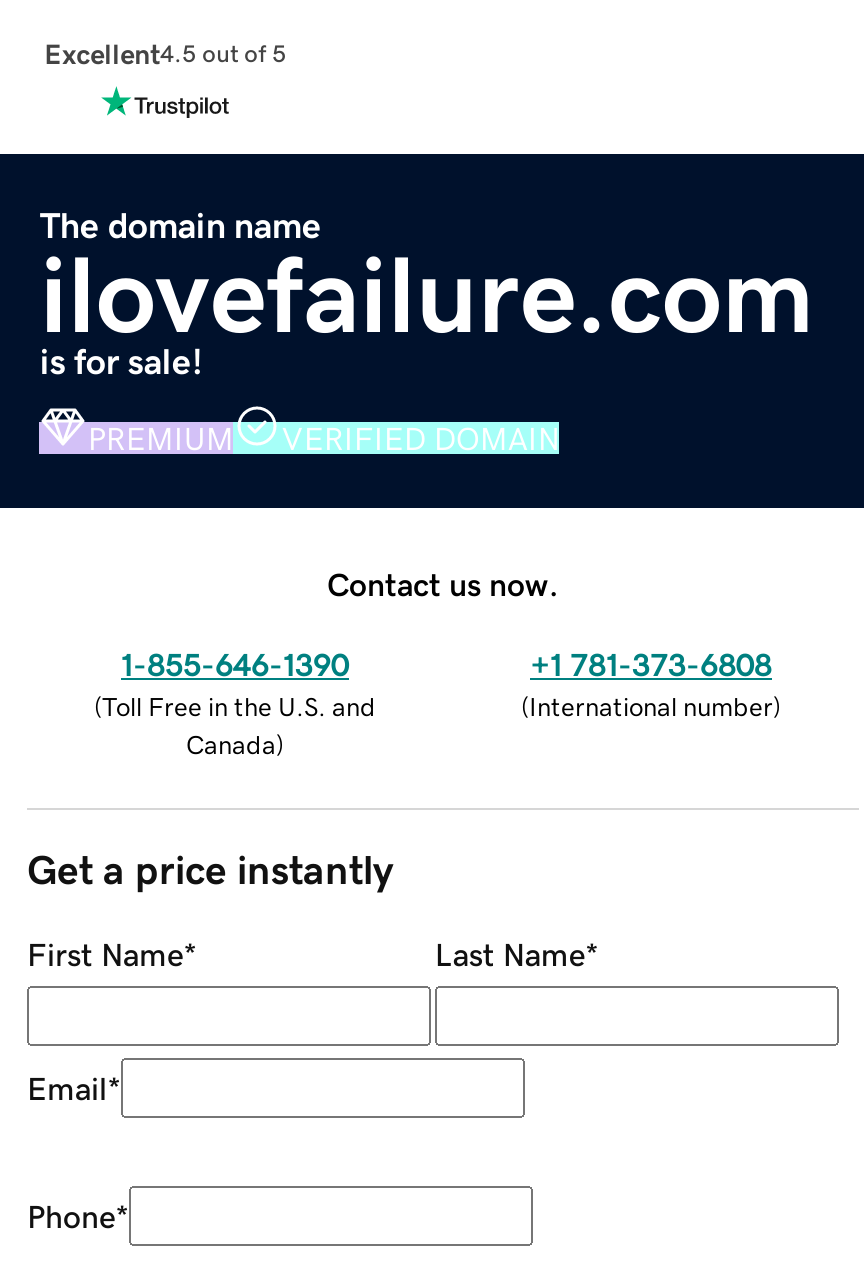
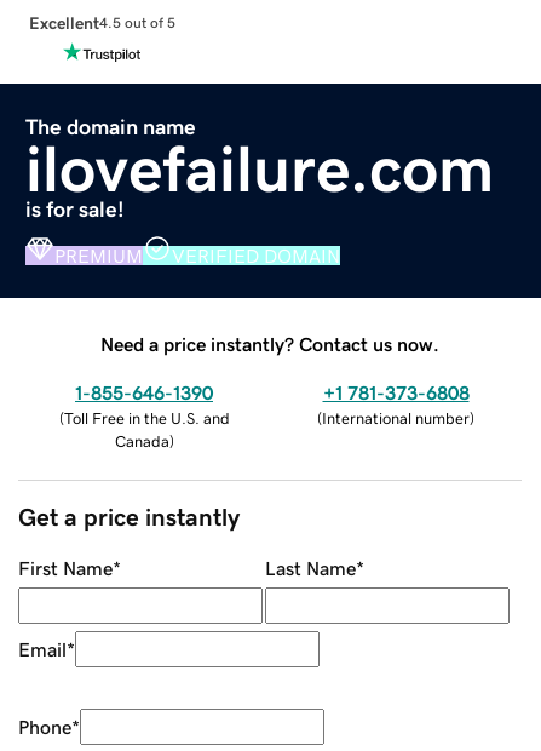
- Contact us now.
+ Need a price instantly? Contact us now.
